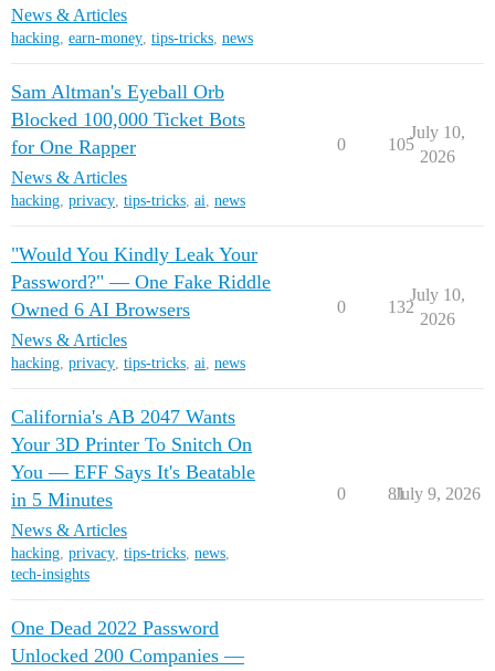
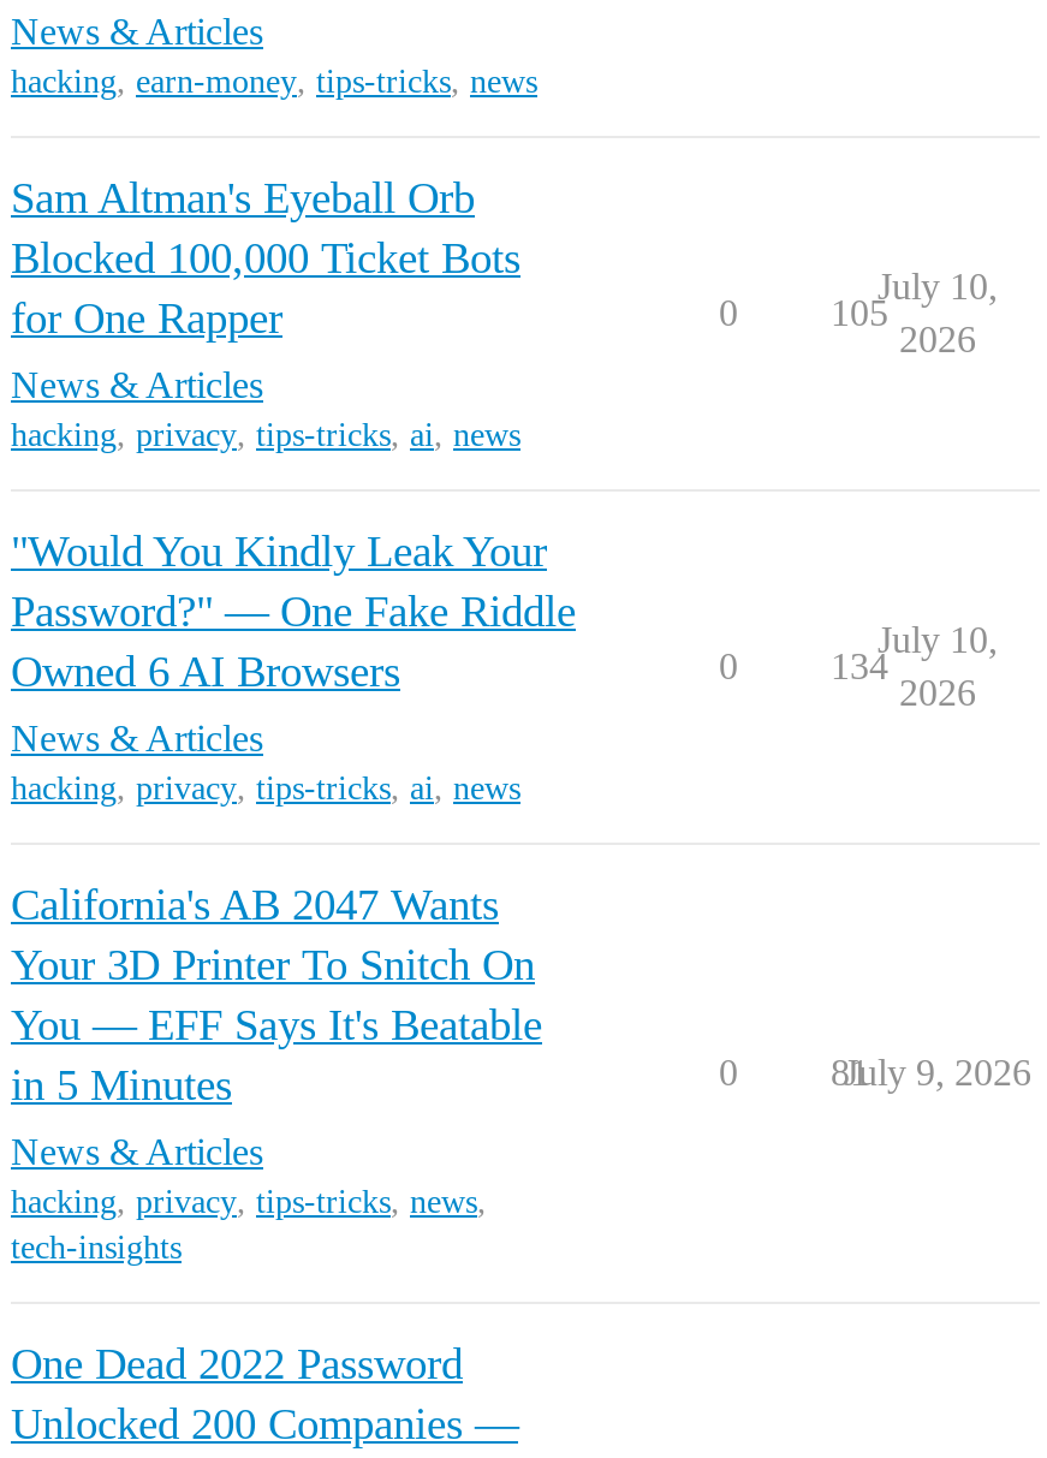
- 132
+ 134
